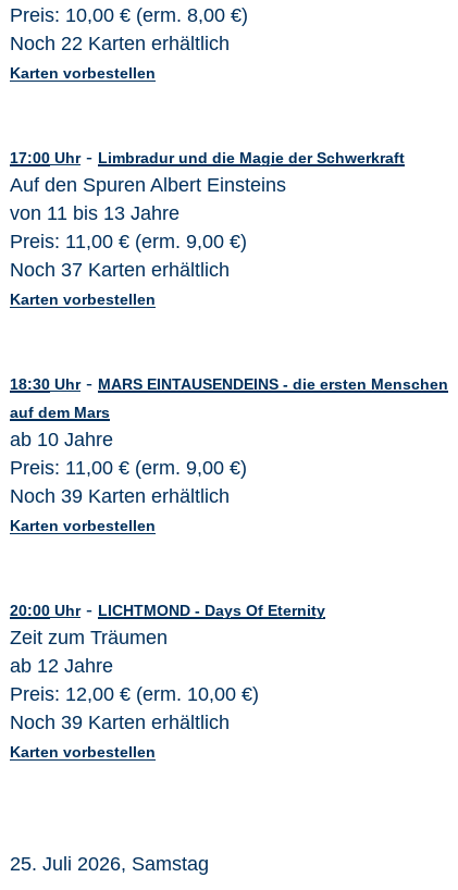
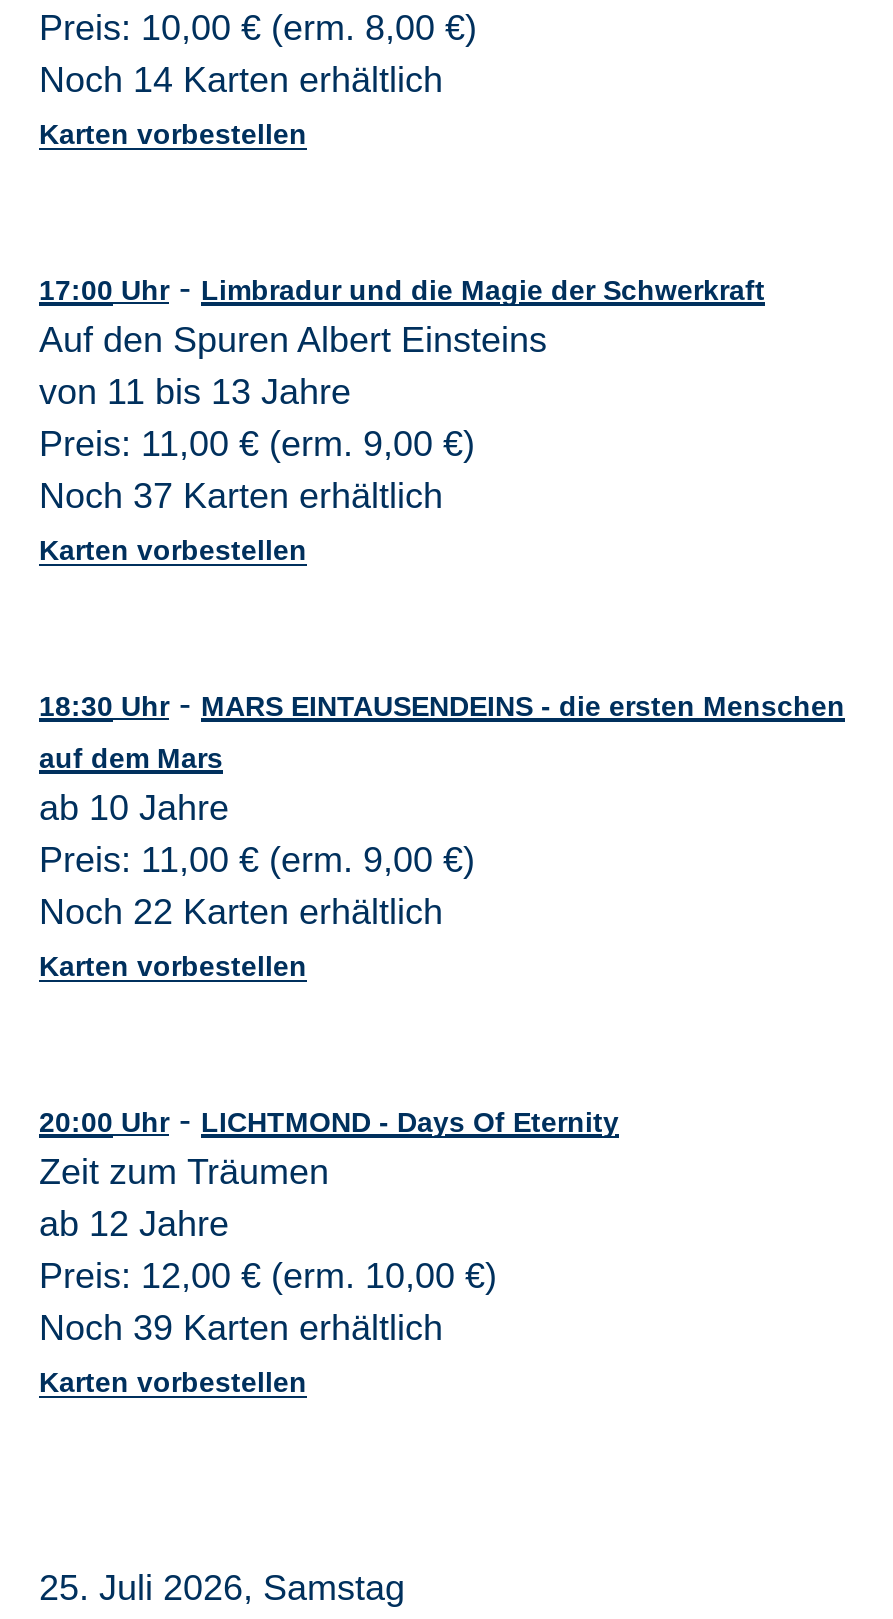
moved down: Noch 22 Karten erhältlich

+ Noch 14 Karten erhältlich

- Noch 39 Karten erhältlich
